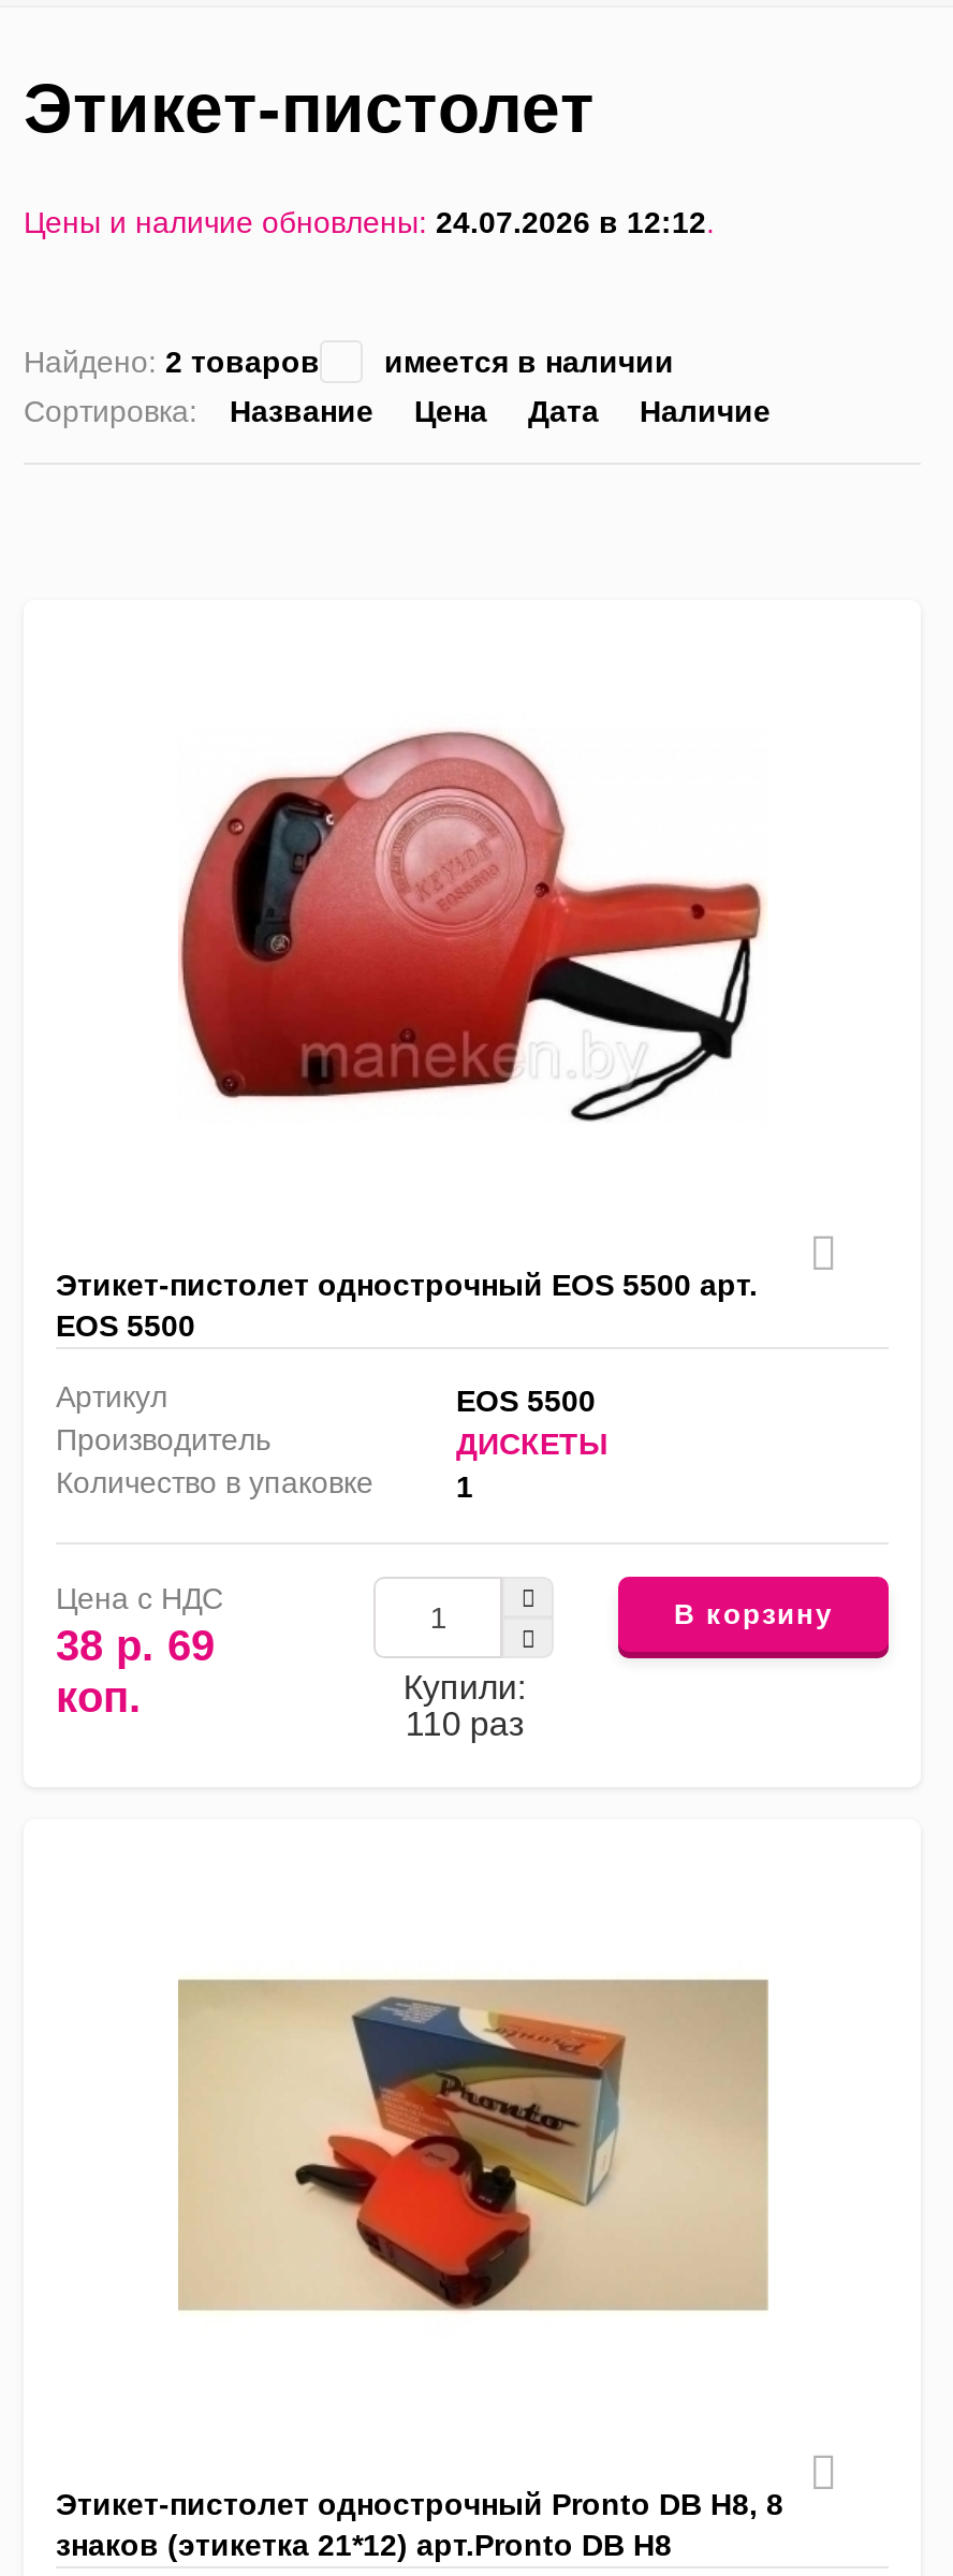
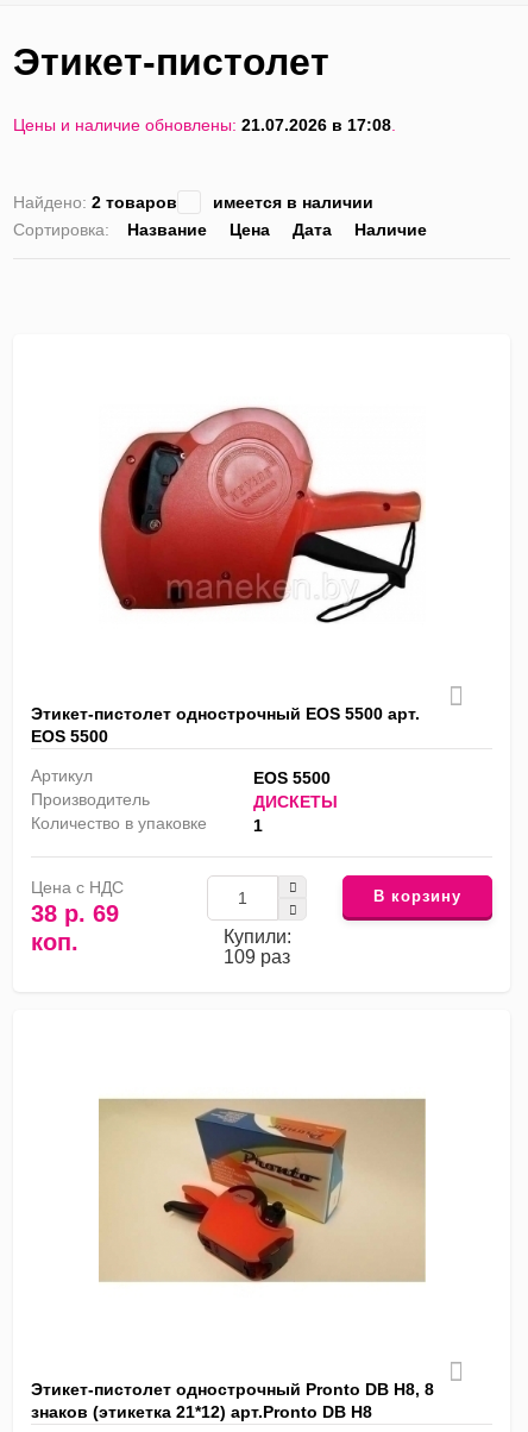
- Цены и наличие обновлены: 24.07.2026 в 12:12.
+ Цены и наличие обновлены: 21.07.2026 в 17:08.

- 110 раз
+ 109 раз
